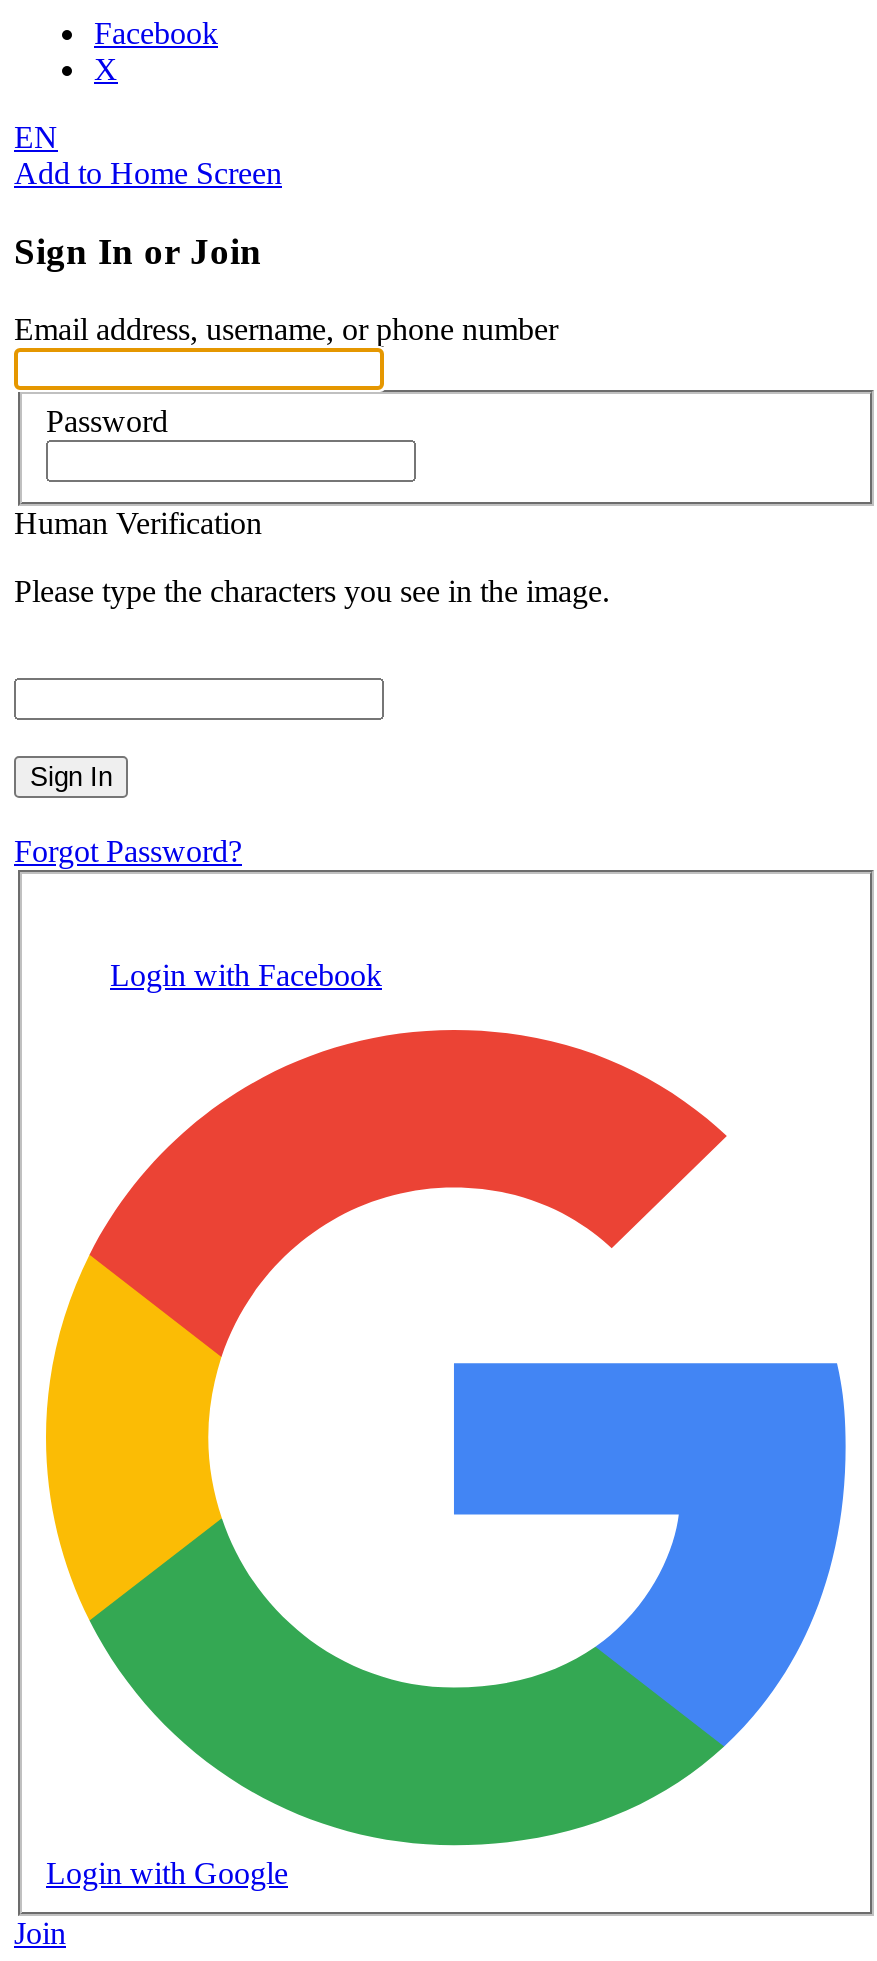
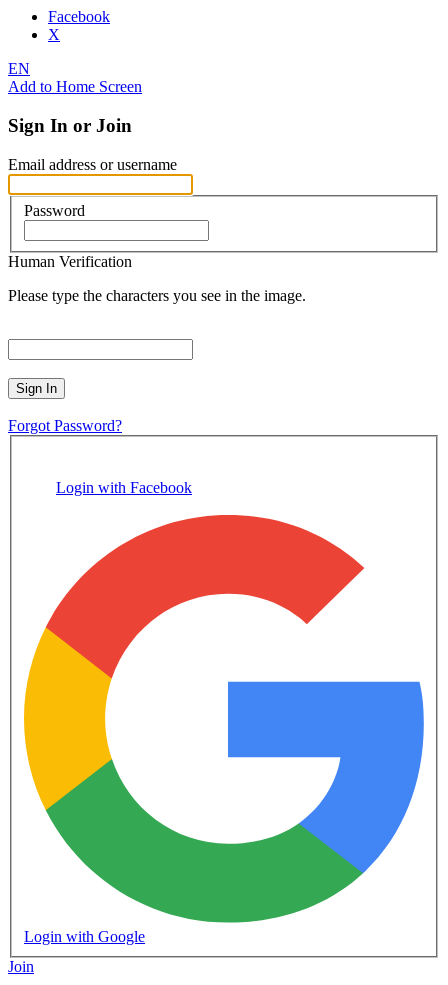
- Email address, username, or phone number
+ Email address or username
